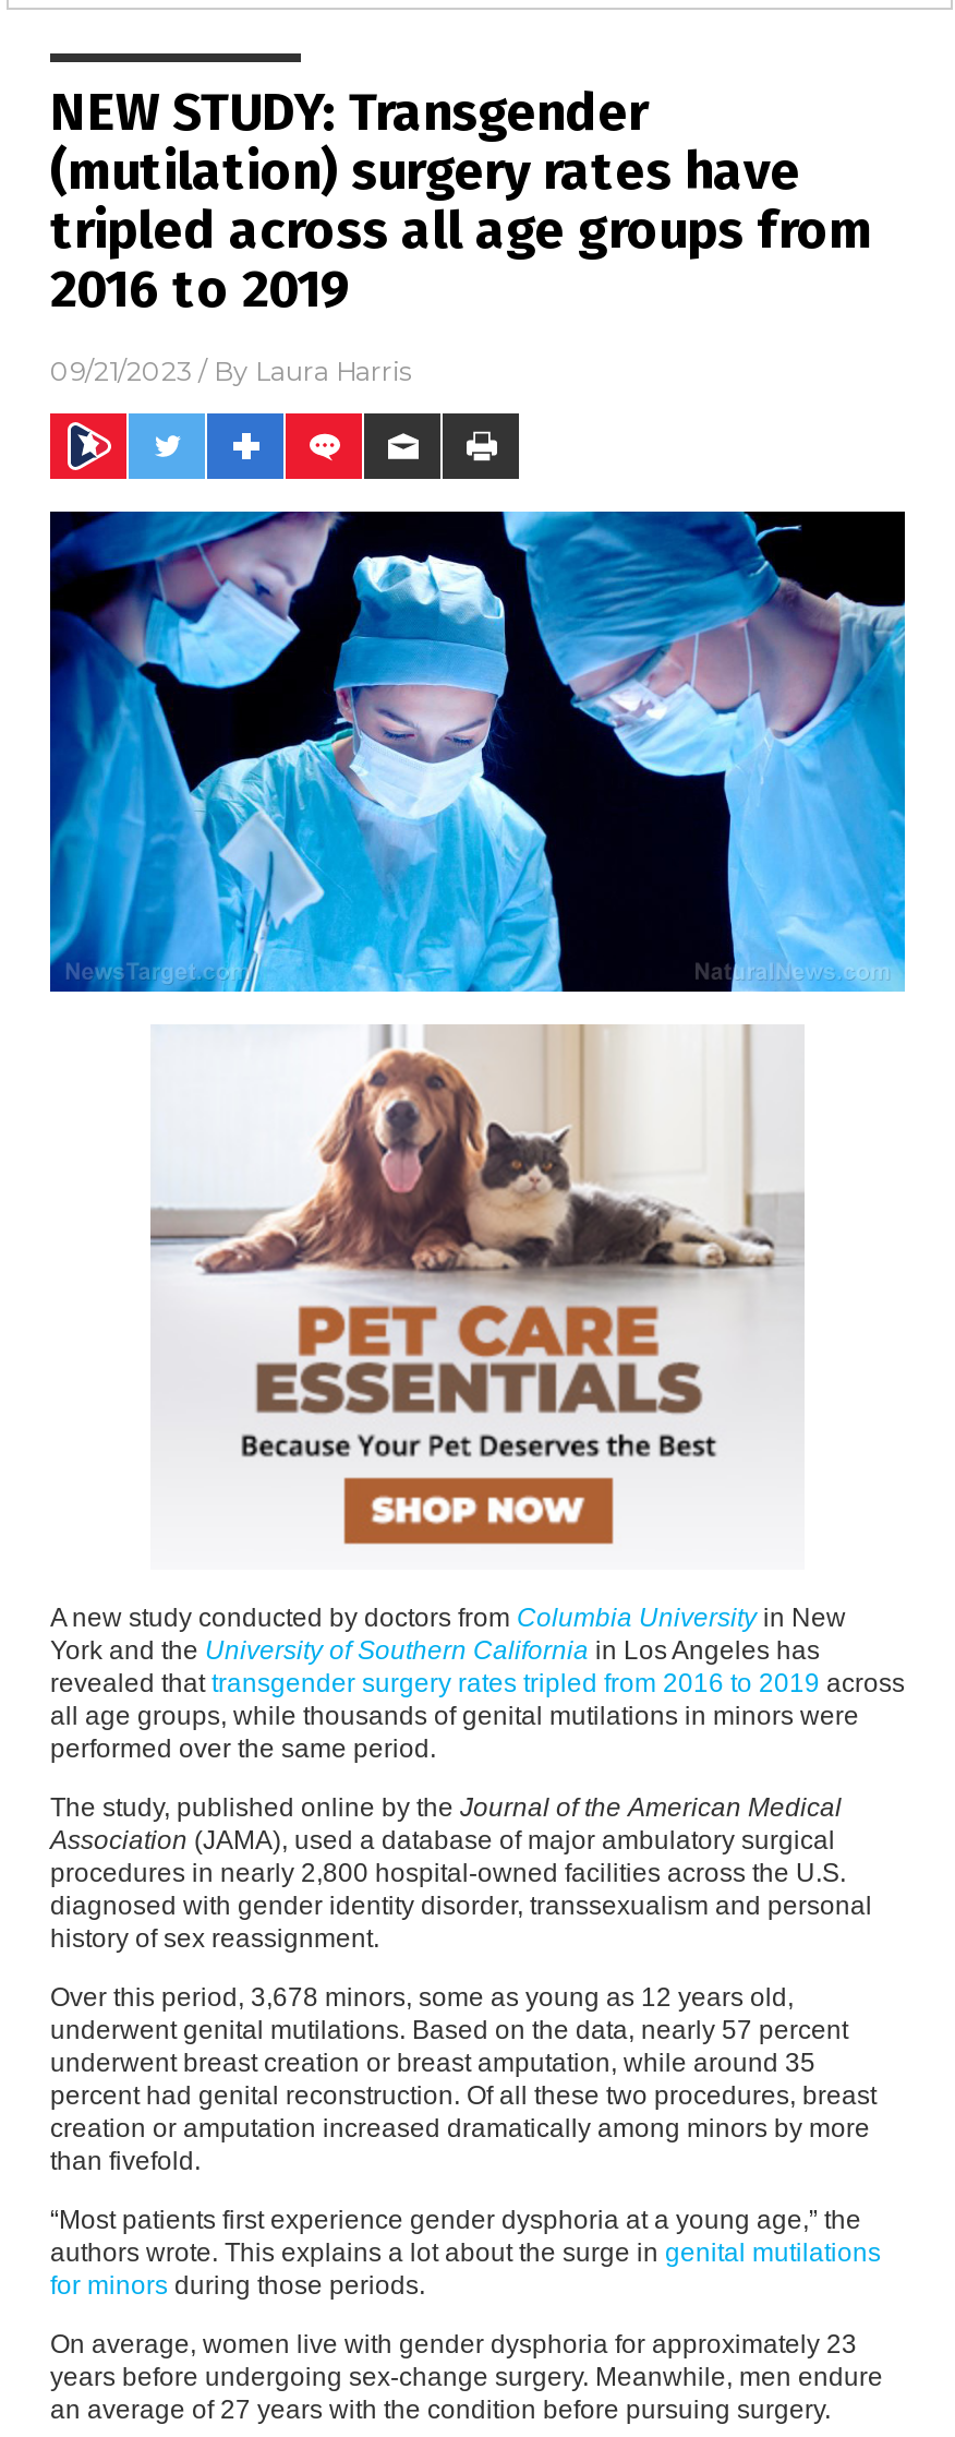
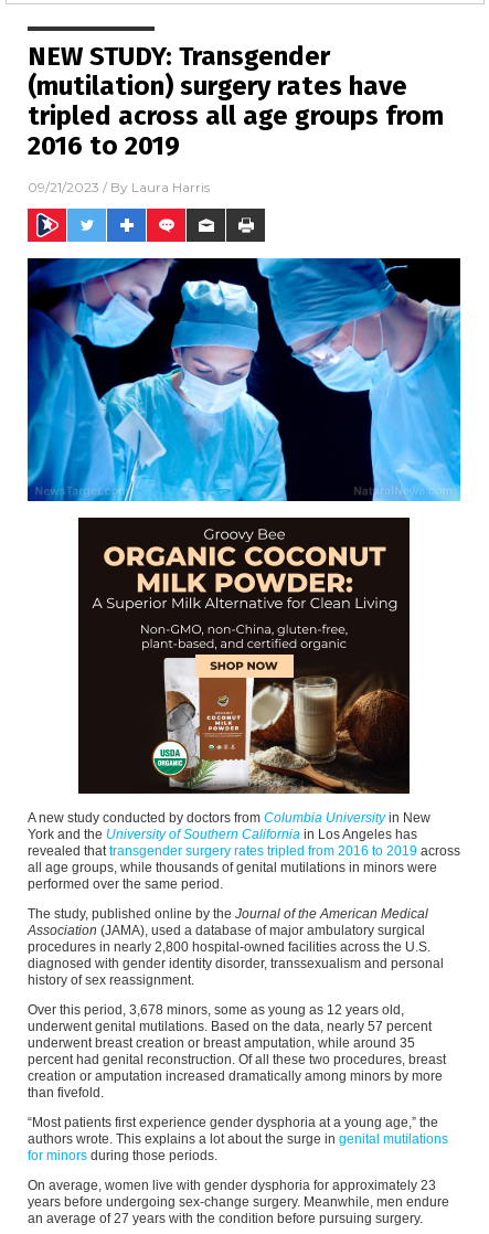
- [image]
+ [image]
